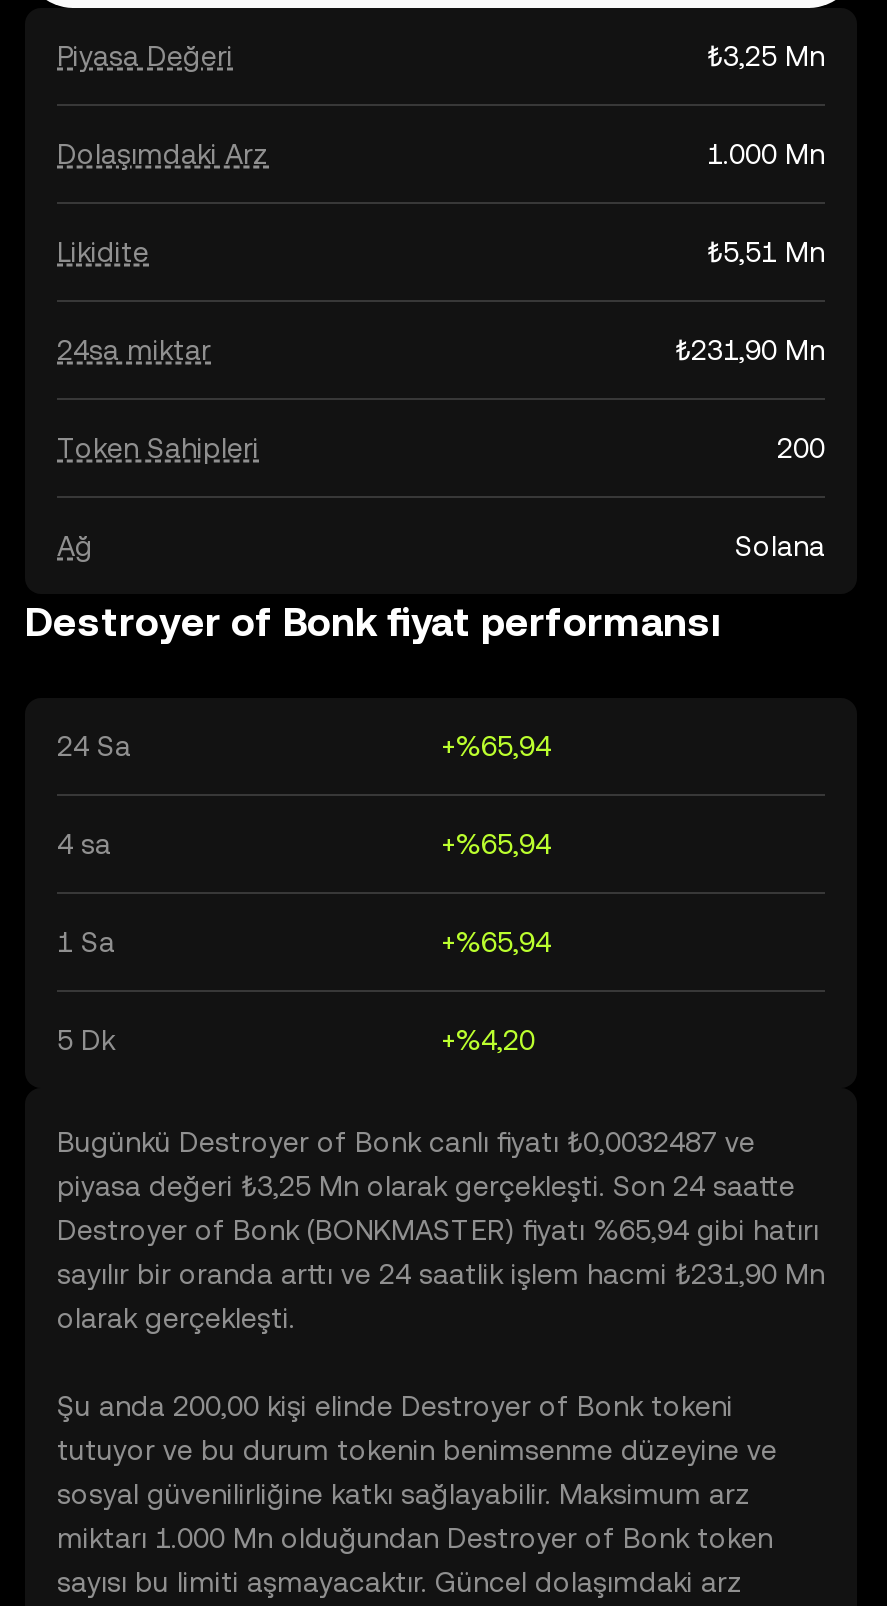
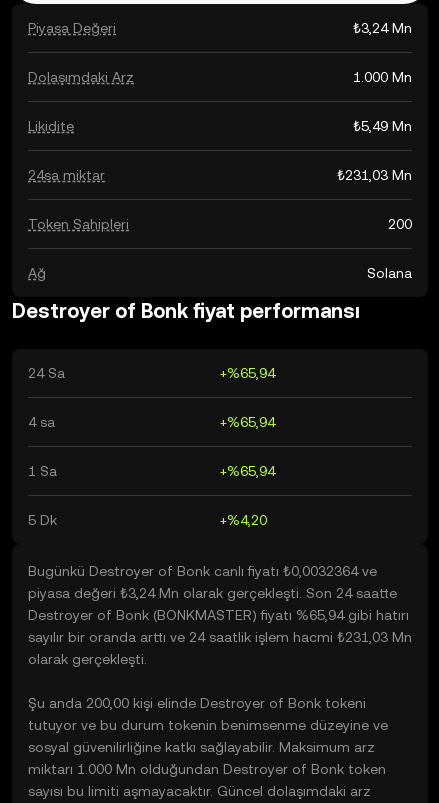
- ₺3,25 Mn
+ ₺3,24 Mn

- ₺5,51 Mn
+ ₺5,49 Mn

- ₺231,90 Mn
+ ₺231,03 Mn

- Bugünkü Destroyer of Bonk canlı fiyatı ₺0,0032487 ve
+ Bugünkü Destroyer of Bonk canlı fiyatı ₺0,0032364 ve

- piyasa değeri ₺3,25 Mn olarak gerçekleşti. Son 24 saatte
+ piyasa değeri ₺3,24 Mn olarak gerçekleşti. Son 24 saatte

- sayılır bir oranda arttı ve 24 saatlik işlem hacmi ₺231,90 Mn
+ sayılır bir oranda arttı ve 24 saatlik işlem hacmi ₺231,03 Mn
